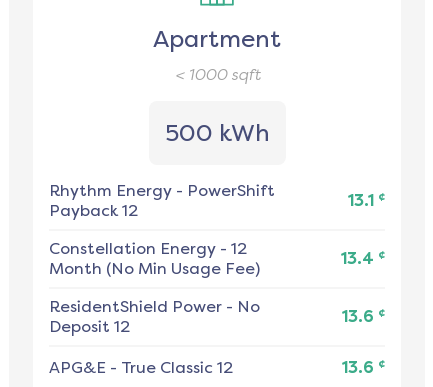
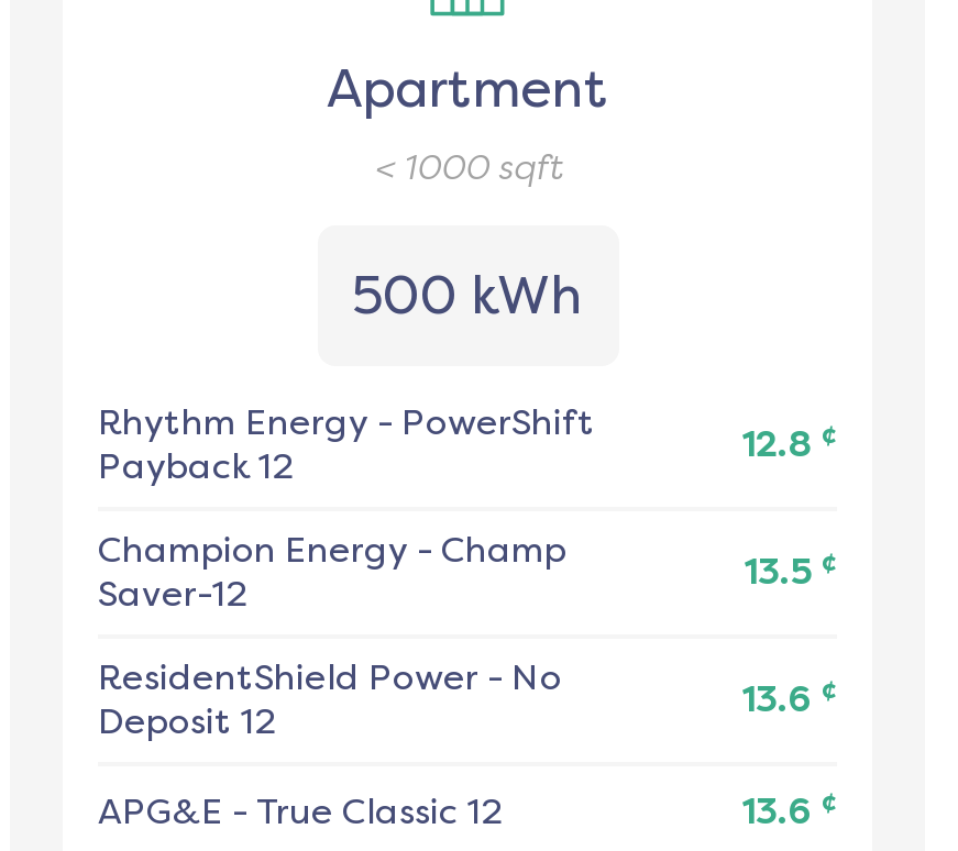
- 13.1 ¢
+ 12.8 ¢

- Constellation Energy - 12
- Month (No Min Usage Fee)
+ Champion Energy - Champ
+ Saver-12

- 13.4 ¢
+ 13.5 ¢
